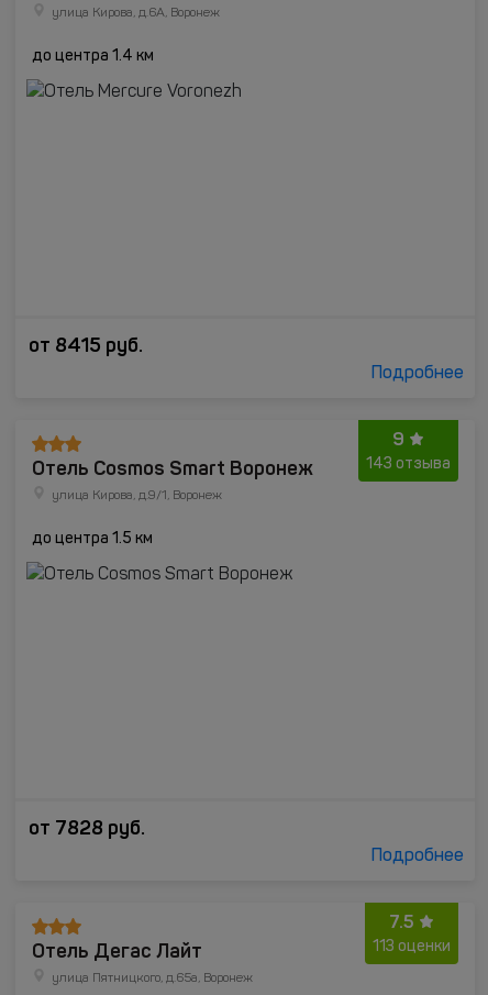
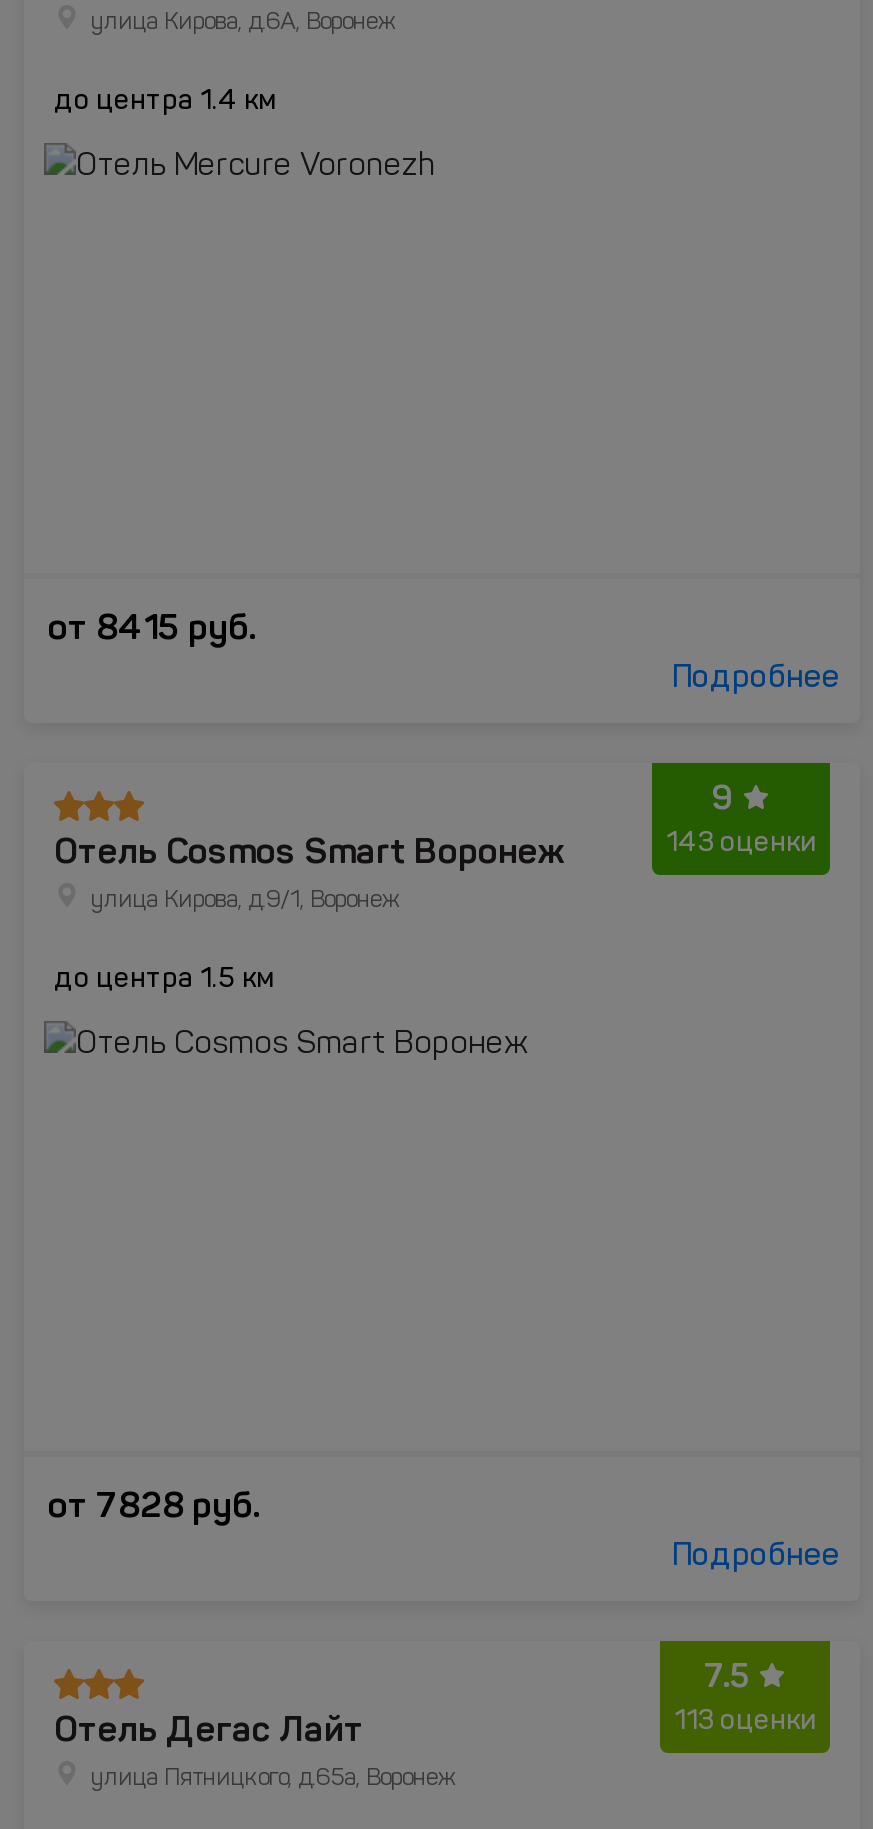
- 143 отзыва
+ 143 оценки
